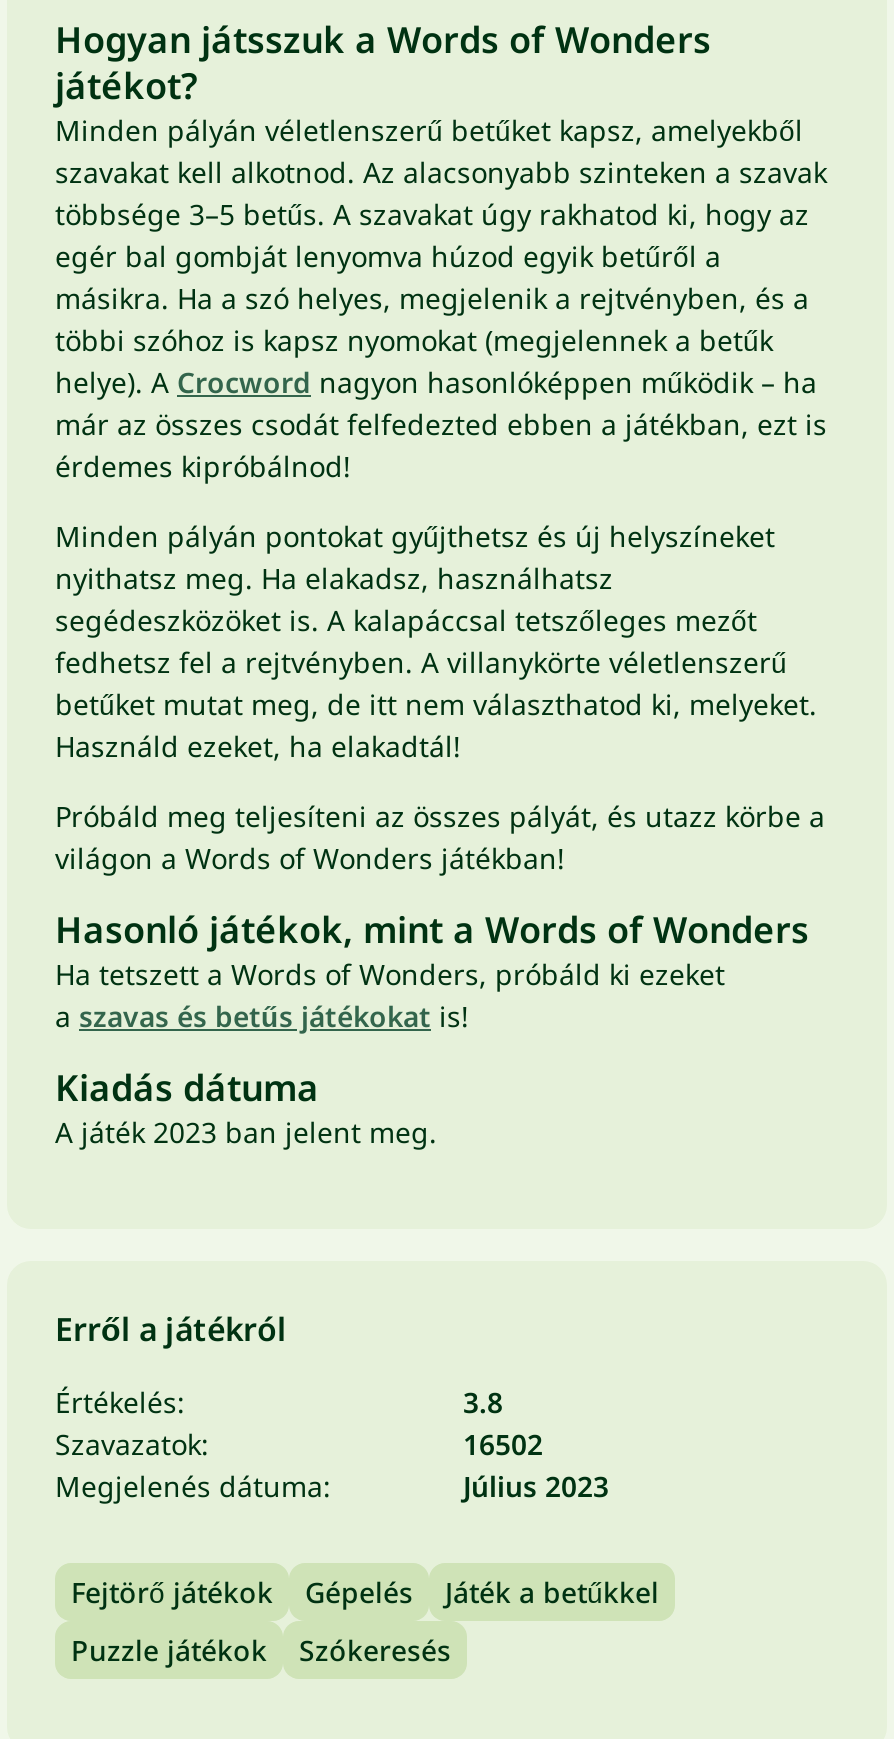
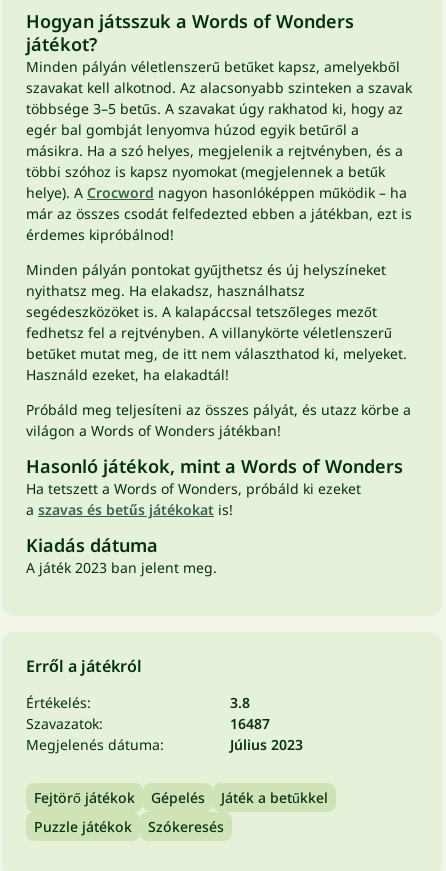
- 16502
+ 16487
